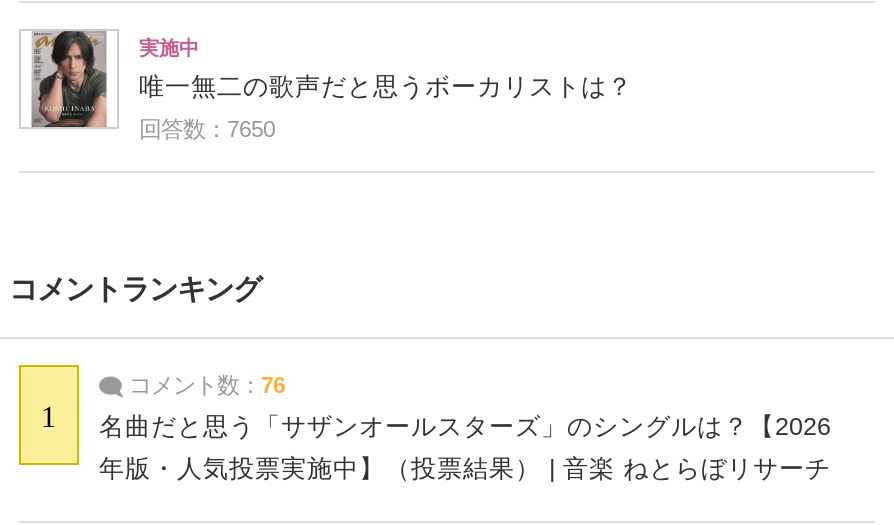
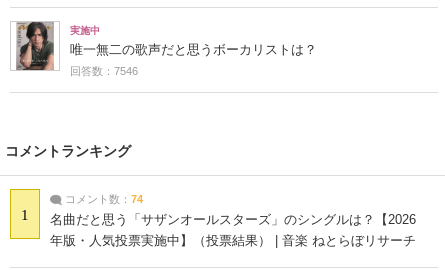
- 回答数：7650
+ 回答数：7546

- コメント数：76
+ コメント数：74
